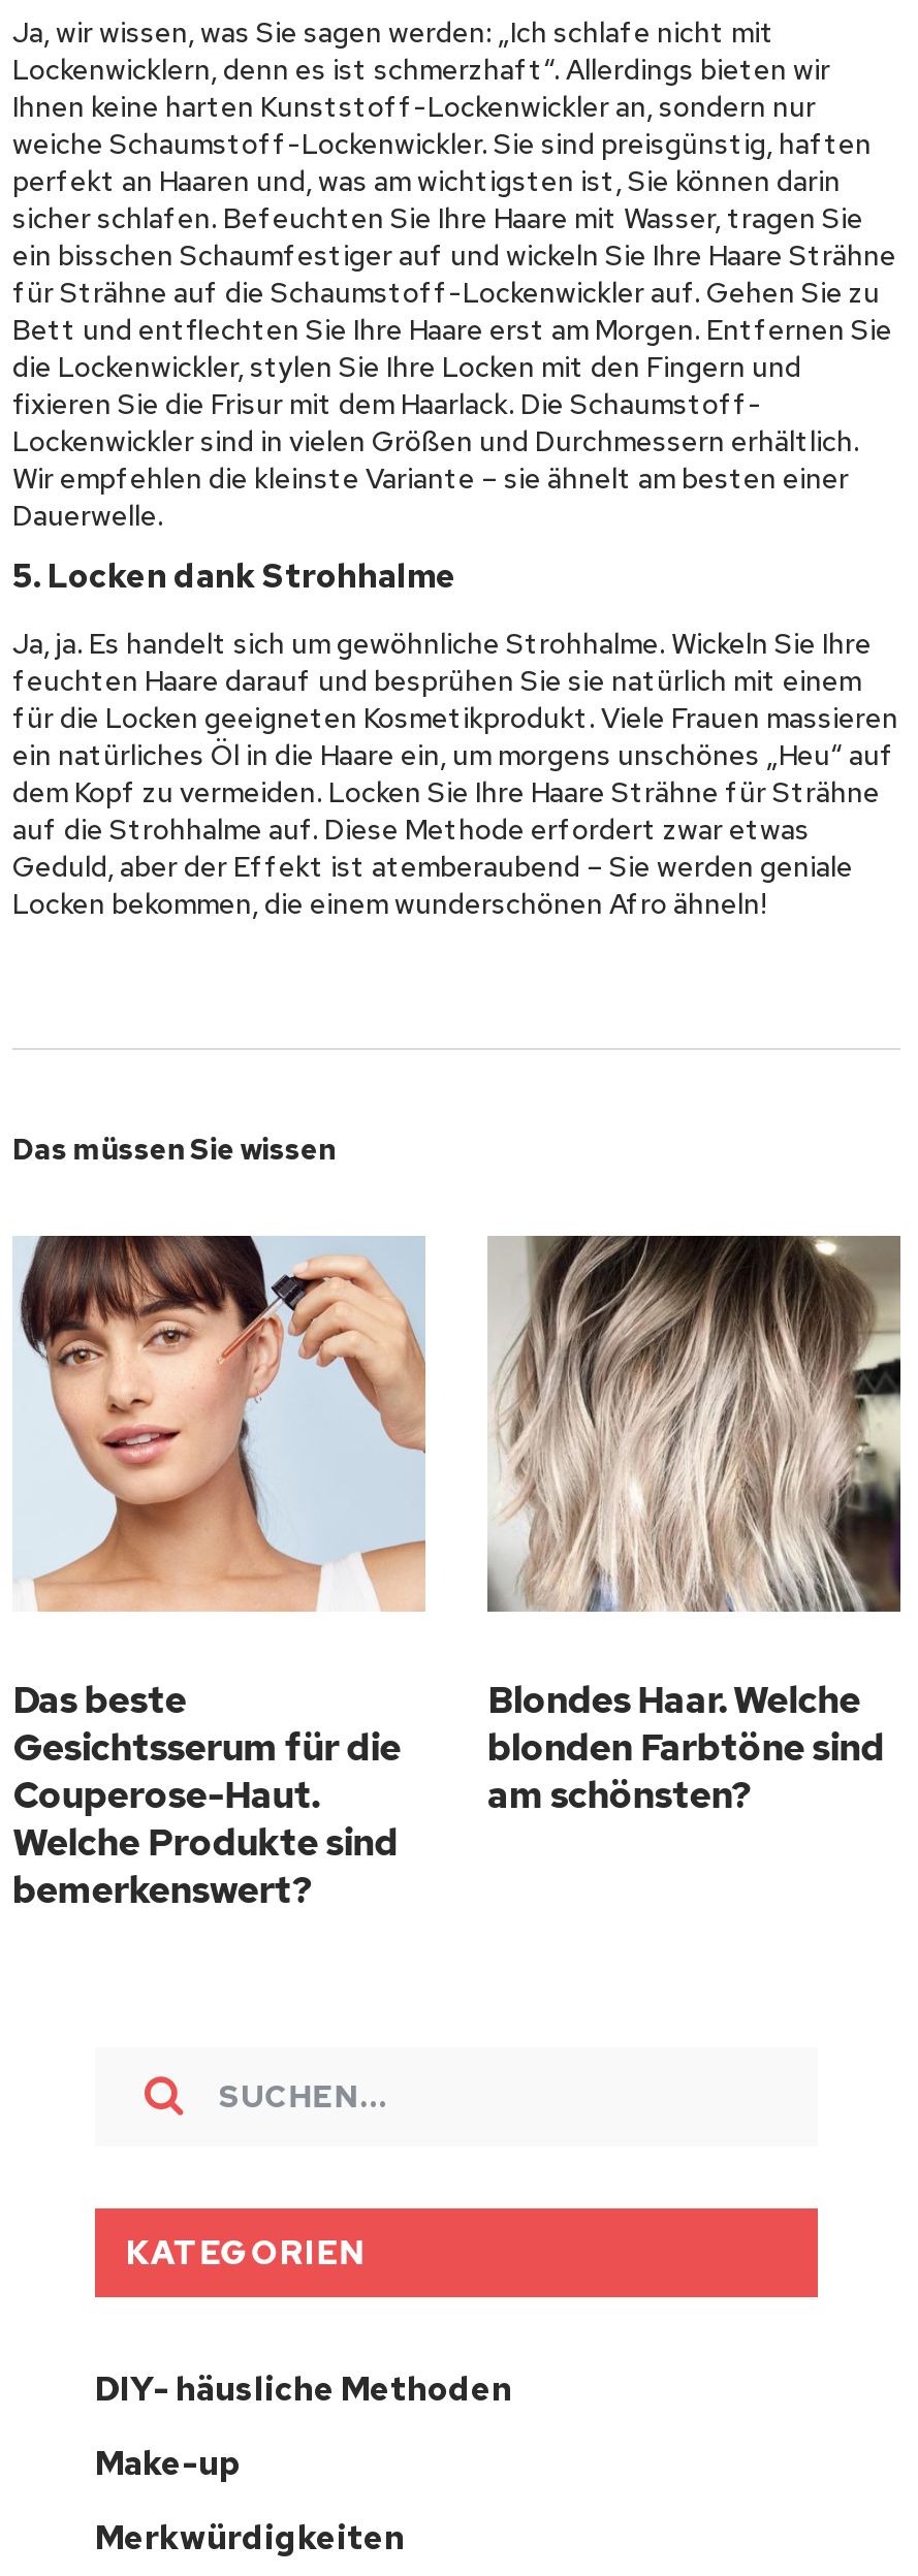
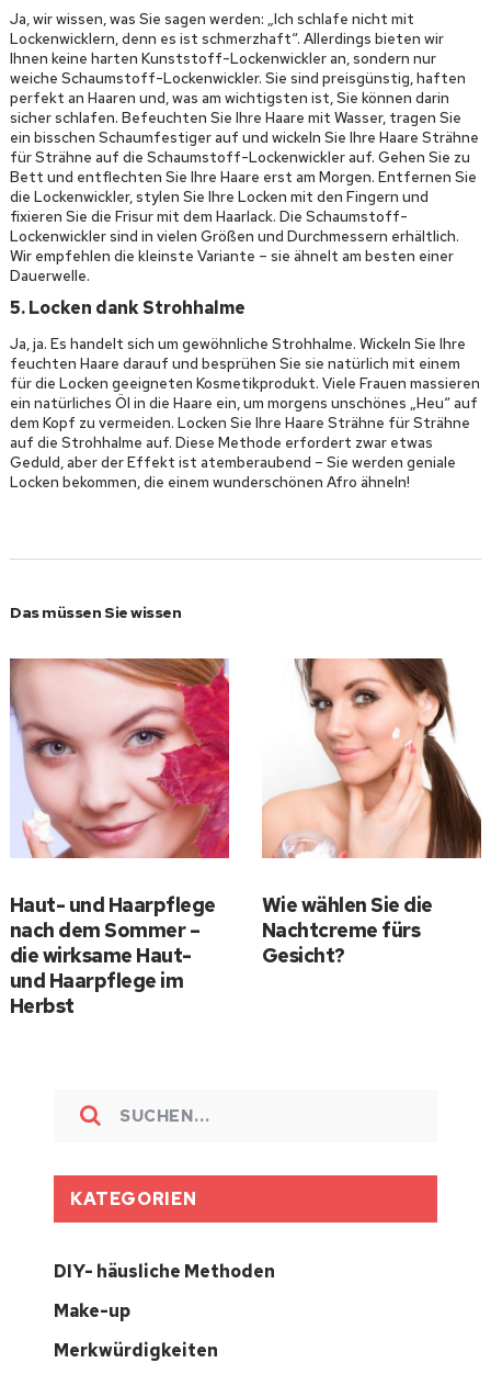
- [image]
- Das beste
- Gesichtsserum für die
- Couperose-Haut.
- Welche Produkte sind
- bemerkenswert?
+ [image]
+ Haut- und Haarpflege
+ nach dem Sommer –
+ die wirksame Haut-
+ und Haarpflege im
+ Herbst

- [image]
- Blondes Haar. Welche
- blonden Farbtöne sind
- am schönsten?
+ [image]
+ Wie wählen Sie die
+ Nachtcreme fürs
+ Gesicht?
